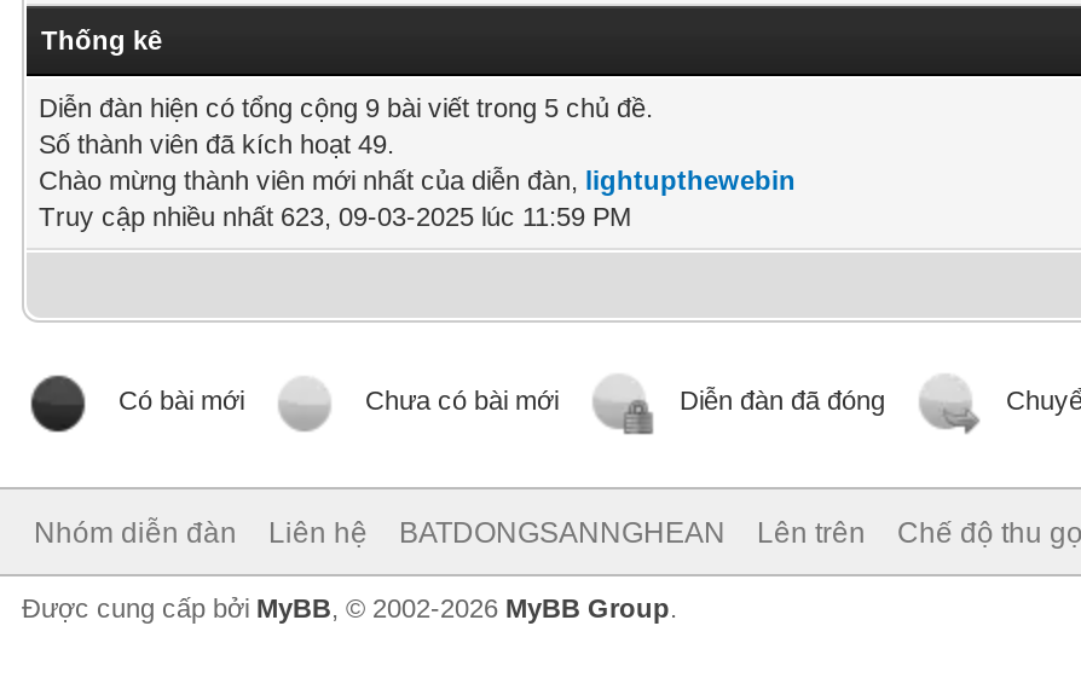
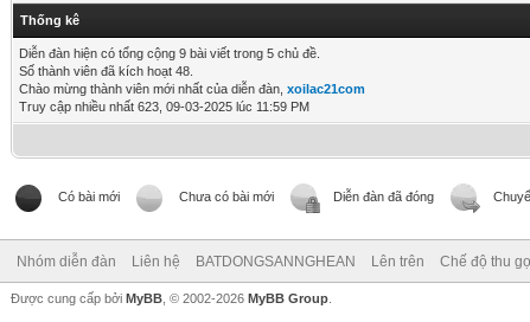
- Số thành viên đã kích hoạt 49.
+ Số thành viên đã kích hoạt 48.

- Chào mừng thành viên mới nhất của diễn đàn, lightupthewebin
+ Chào mừng thành viên mới nhất của diễn đàn, xoilac21com
